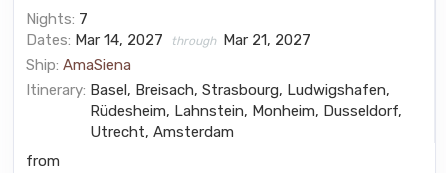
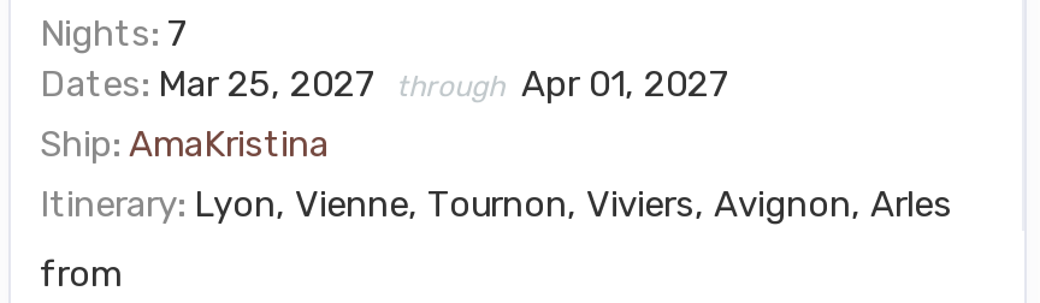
- Dates: Mar 14, 2027 through Mar 21, 2027
- Ship: AmaSiena
- Itinerary: Basel, Breisach, Strasbourg, Ludwigshafen,
- Rüdesheim, Lahnstein, Monheim, Dusseldorf,
- Utrecht, Amsterdam
+ Dates: Mar 25, 2027 through Apr 01, 2027
+ Ship: AmaKristina
+ Itinerary: Lyon, Vienne, Tournon, Viviers, Avignon, Arles
